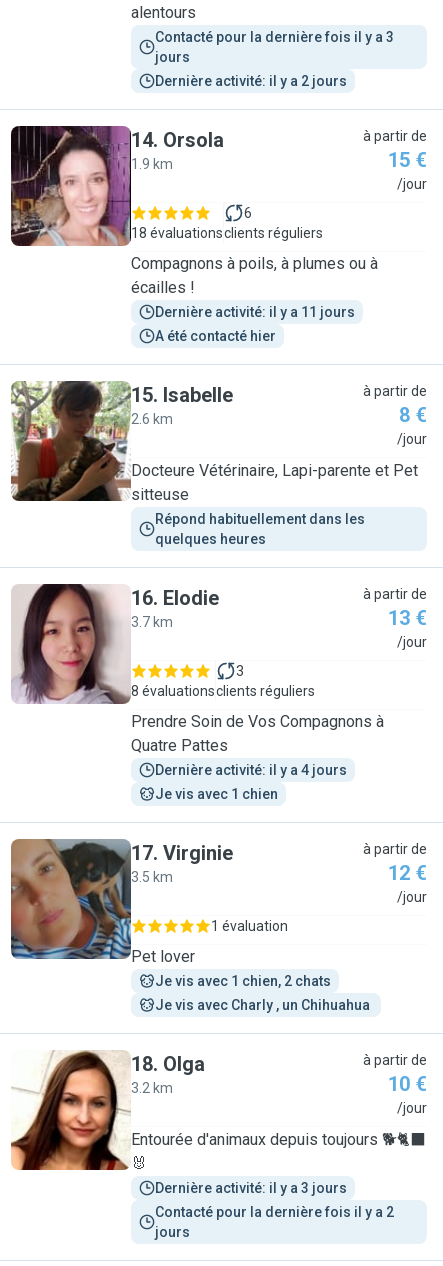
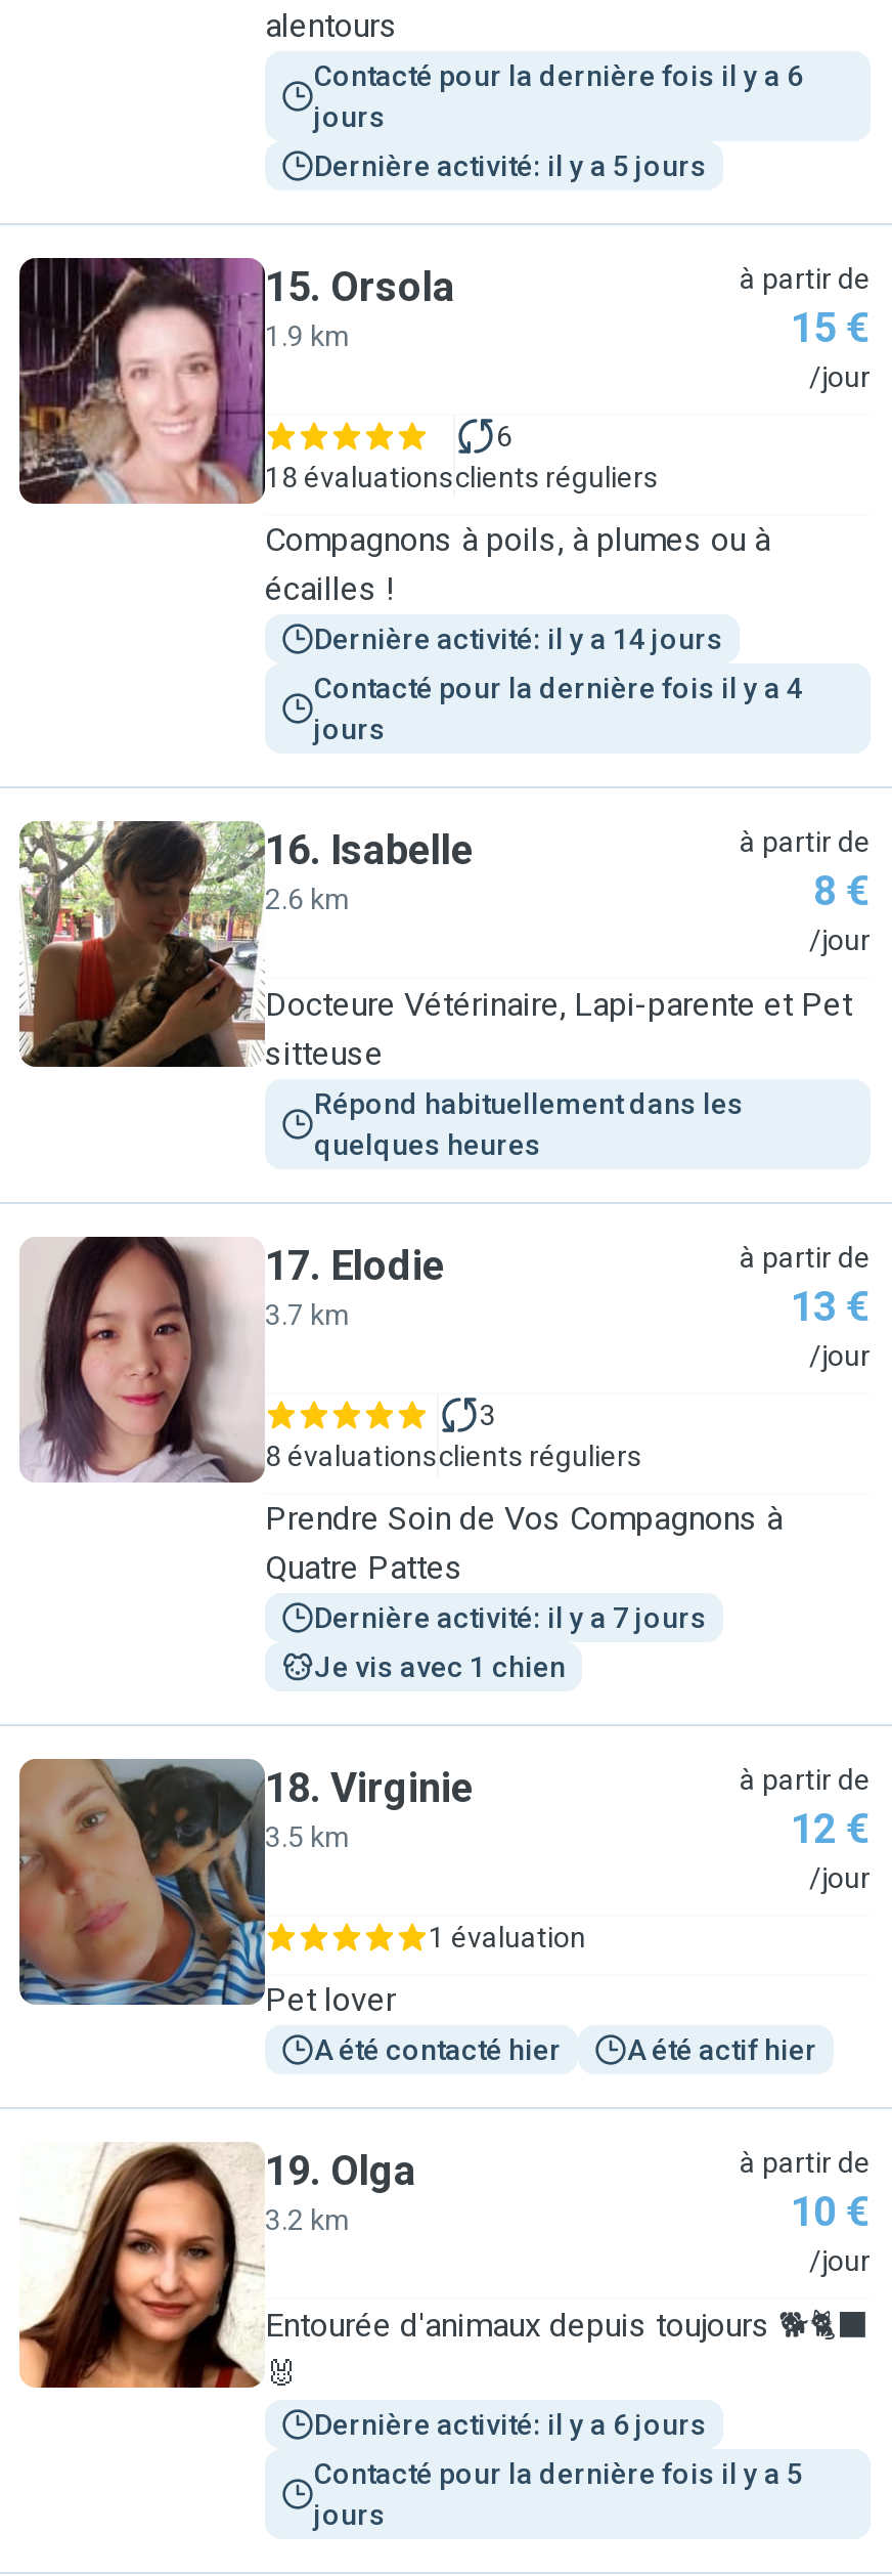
- Contacté pour la dernière fois il y a 3
+ Contacté pour la dernière fois il y a 6

- Dernière activité: il y a 2 jours
+ Dernière activité: il y a 5 jours

- 14. Orsola
+ 15. Orsola

+ Contacté pour la dernière fois il y a 4
+ jours

- Dernière activité: il y a 11 jours
+ Dernière activité: il y a 14 jours

moved down: A été contacté hier

moved down: [image] | 2.6 km | à partir de | ... | Répond habituellement dans les | quelques heures

- 15. Isabelle
+ 16. Isabelle

moved down: [image] | 3.7 km | à partir de | ... | Prendre Soin de Vos Compagnons à | Quatre Pattes

- 16. Elodie
+ 17. Elodie

- Dernière activité: il y a 4 jours
+ Dernière activité: il y a 7 jours

moved down: Je vis avec 1 chien

moved down: [image] | 3.5 km | à partir de | 12 € | /jour | 1 évaluation | Pet lover

- 17. Virginie
+ 18. Virginie

- Je vis avec 1 chien, 2 chats
- Je vis avec Charly , un Chihuahua
+ A été actif hier

- 18. Olga
+ 19. Olga

- Dernière activité: il y a 3 jours
+ Dernière activité: il y a 6 jours

- Contacté pour la dernière fois il y a 2
+ Contacté pour la dernière fois il y a 5
